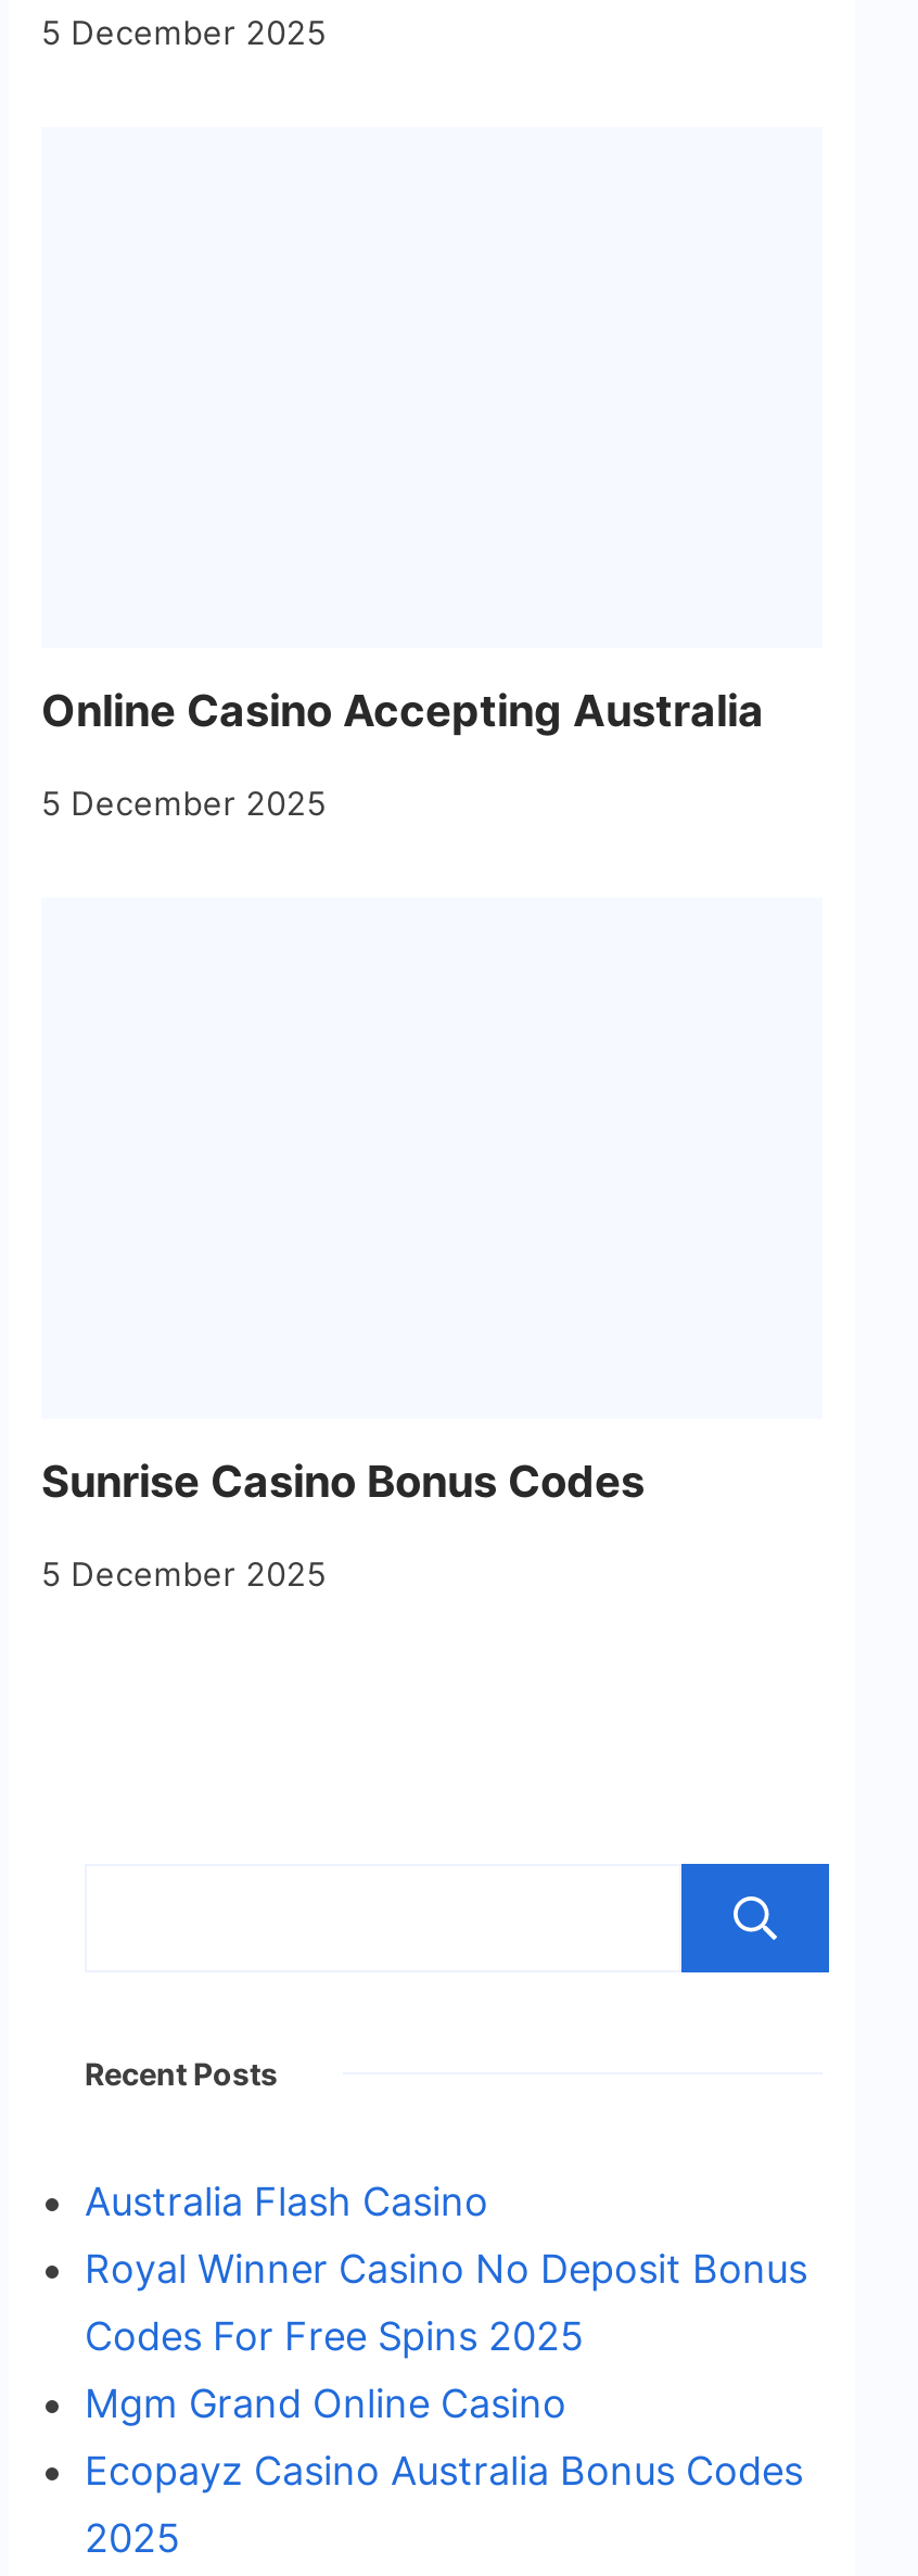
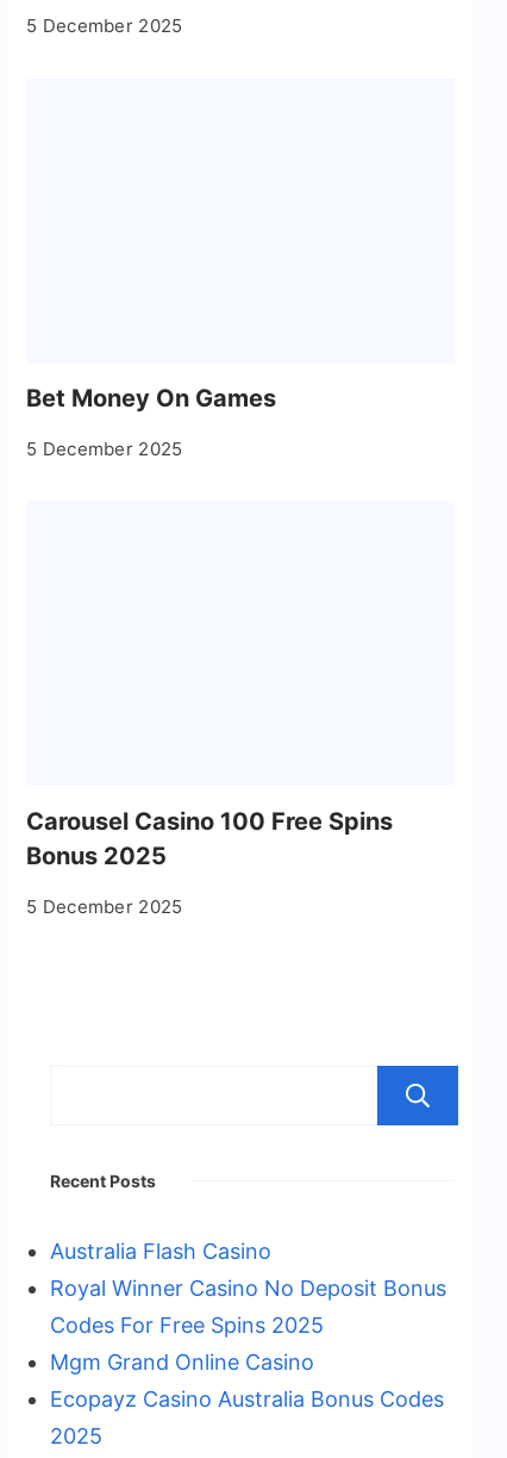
- Online Casino Accepting Australia
+ Bet Money On Games

- Sunrise Casino Bonus Codes
+ Carousel Casino 100 Free Spins
+ Bonus 2025
